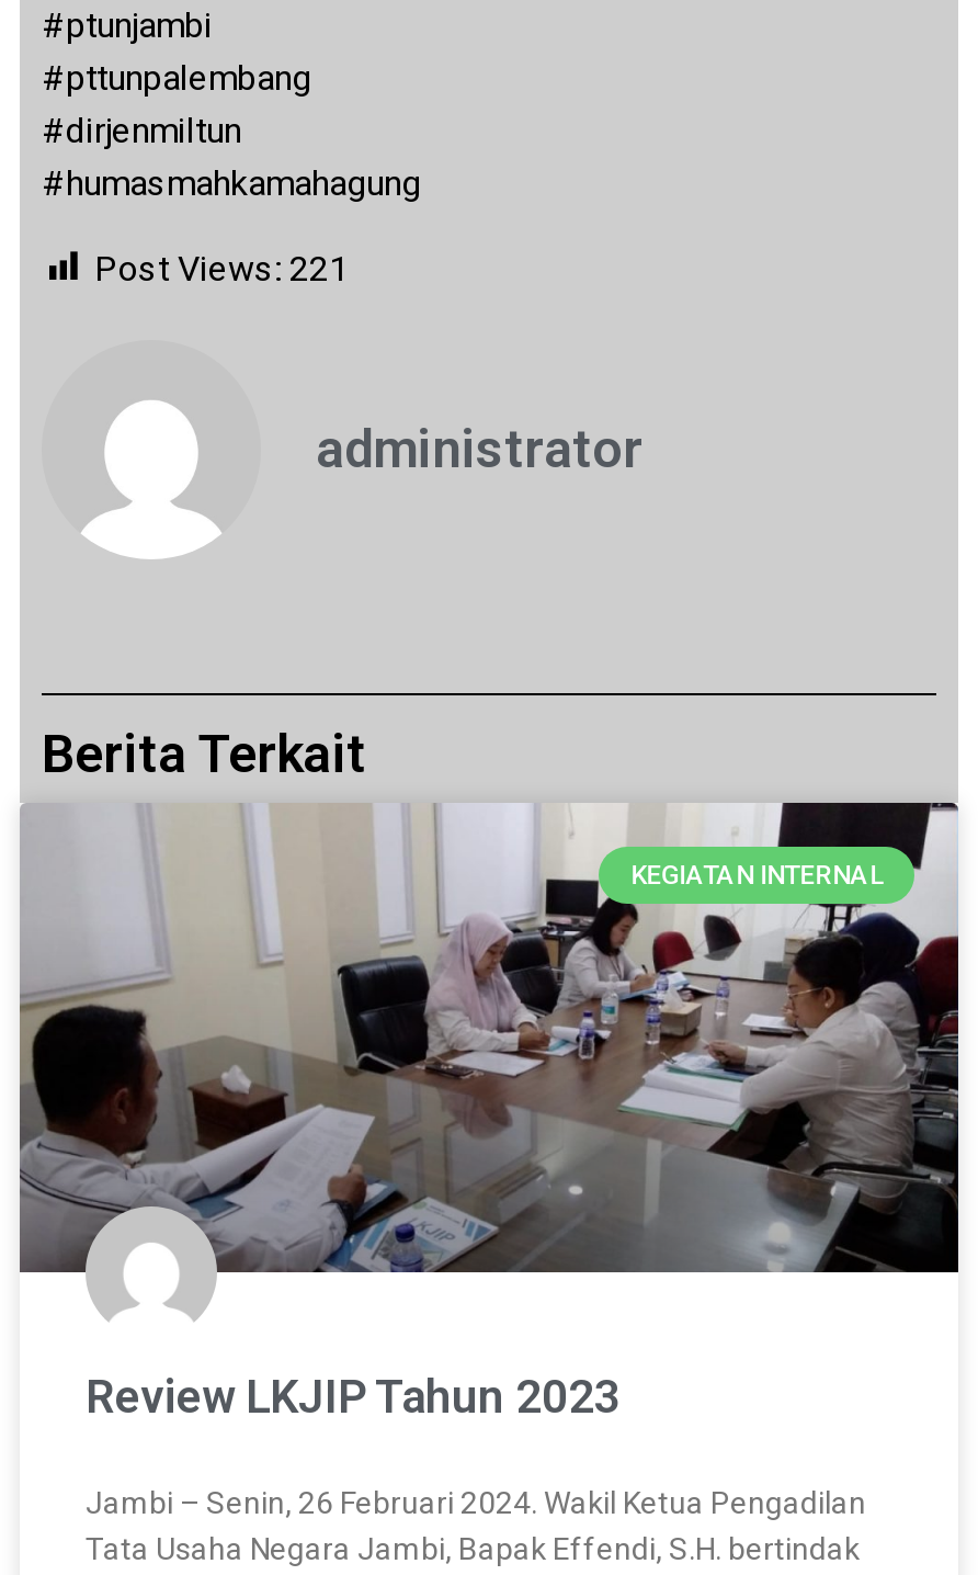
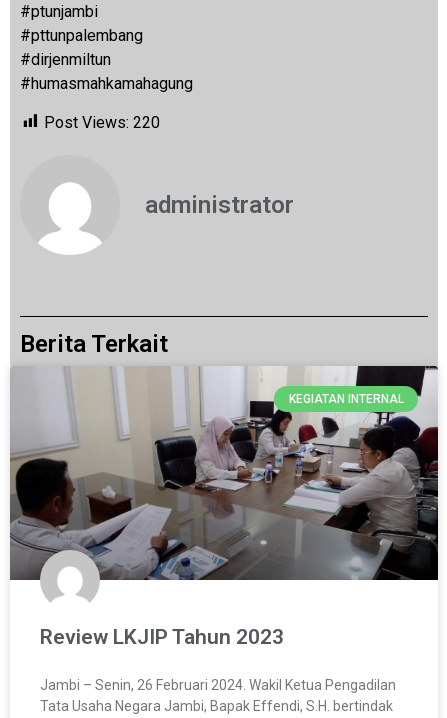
- Post Views: 221
+ Post Views: 220
